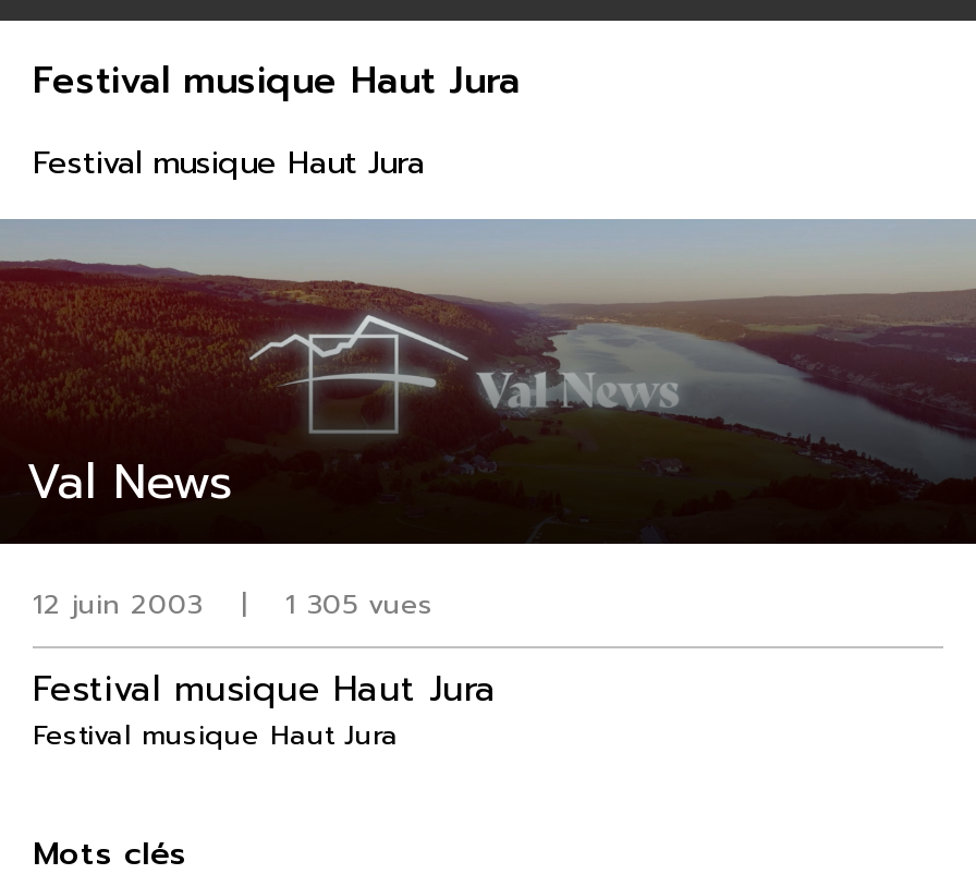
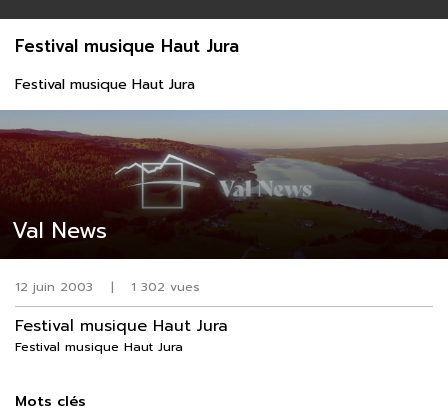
- 1 305 vues
+ 1 302 vues
